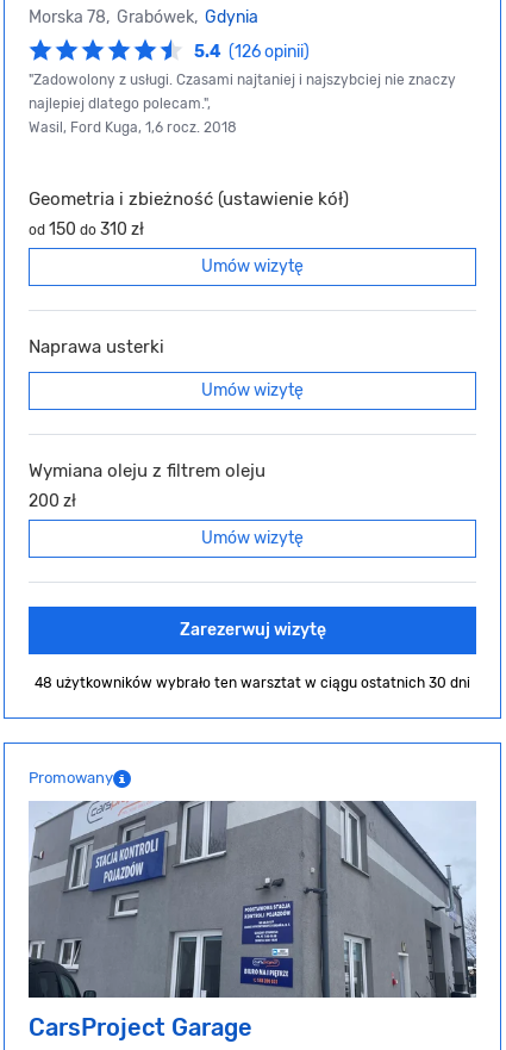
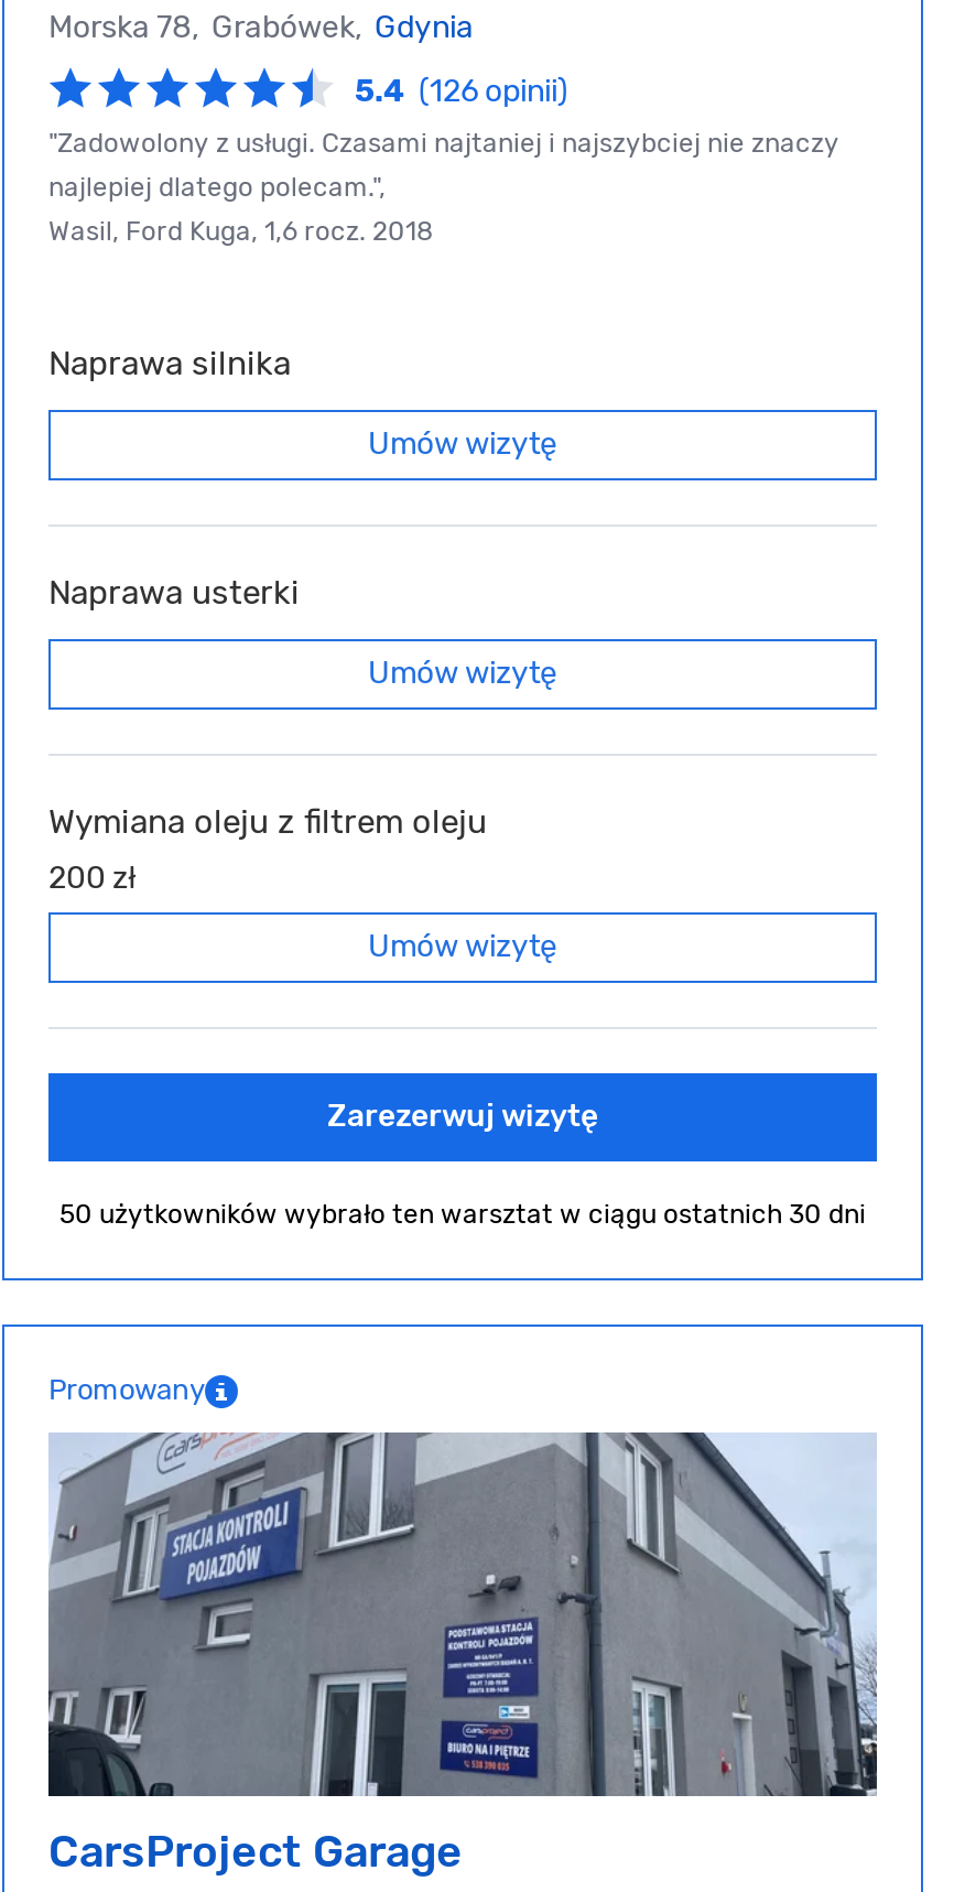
- Geometria i zbieżność (ustawienie kół)
- od 150 do 310 zł
+ Naprawa silnika

- 48 użytkowników wybrało ten warsztat w ciągu ostatnich 30 dni
+ 50 użytkowników wybrało ten warsztat w ciągu ostatnich 30 dni
